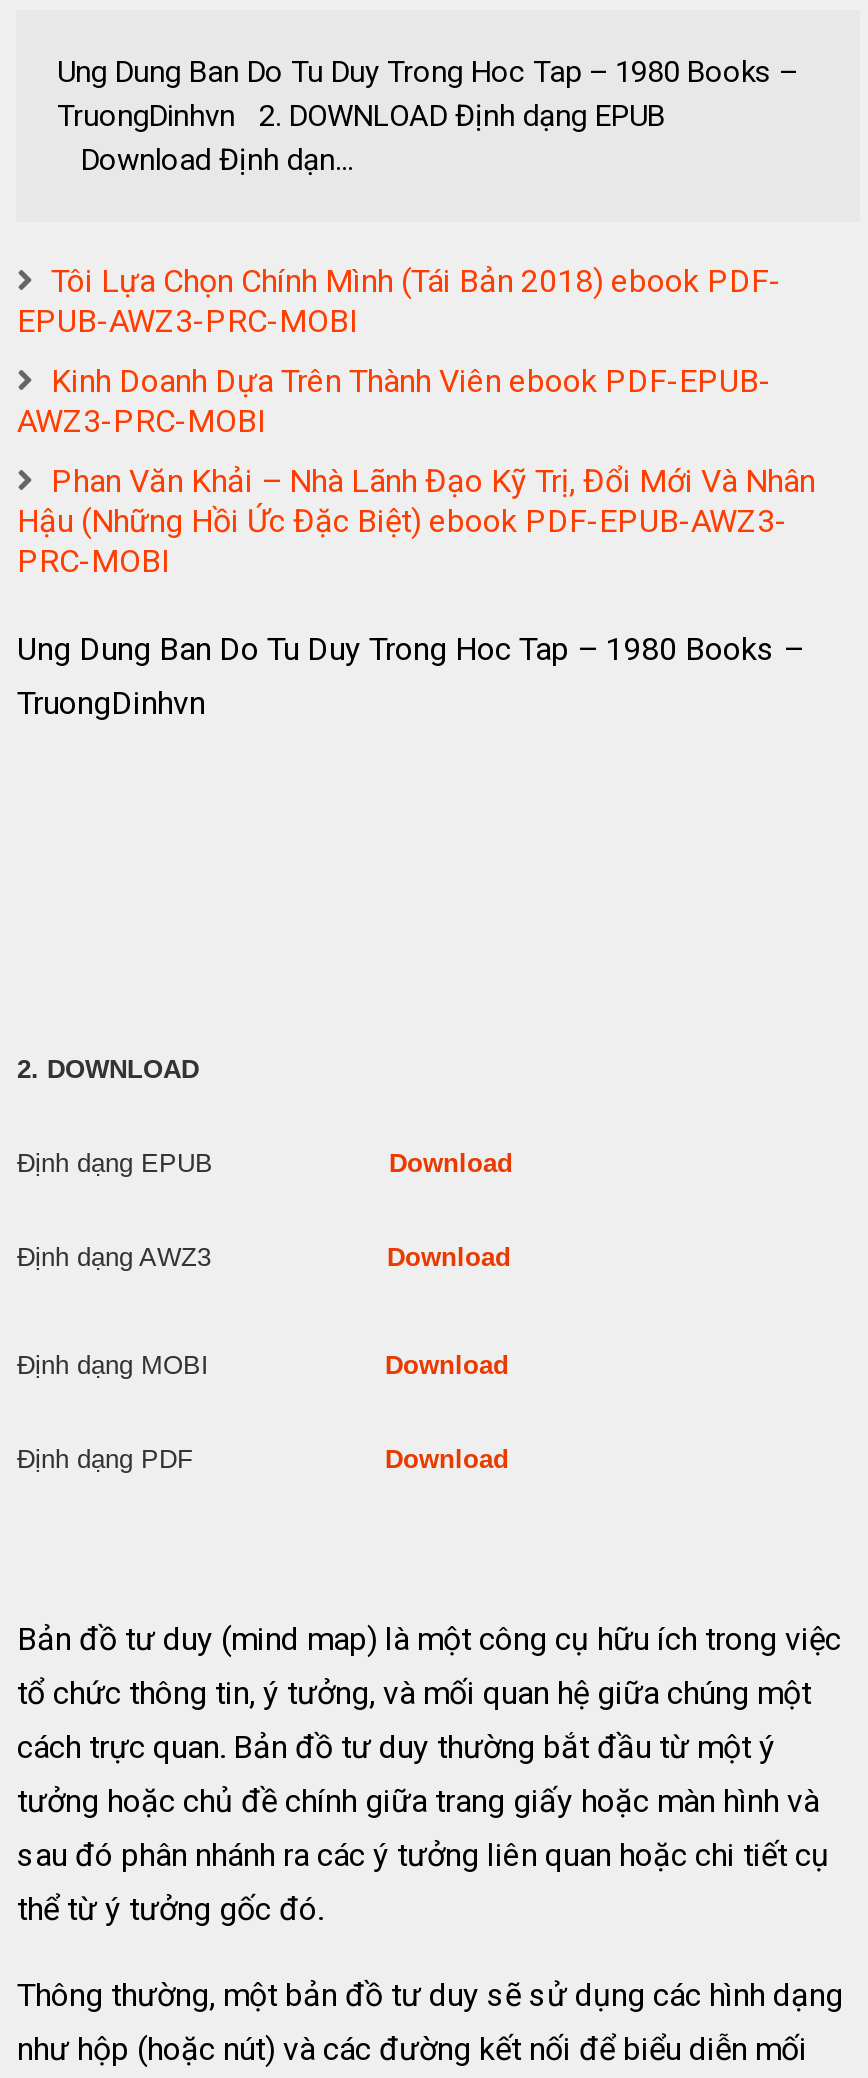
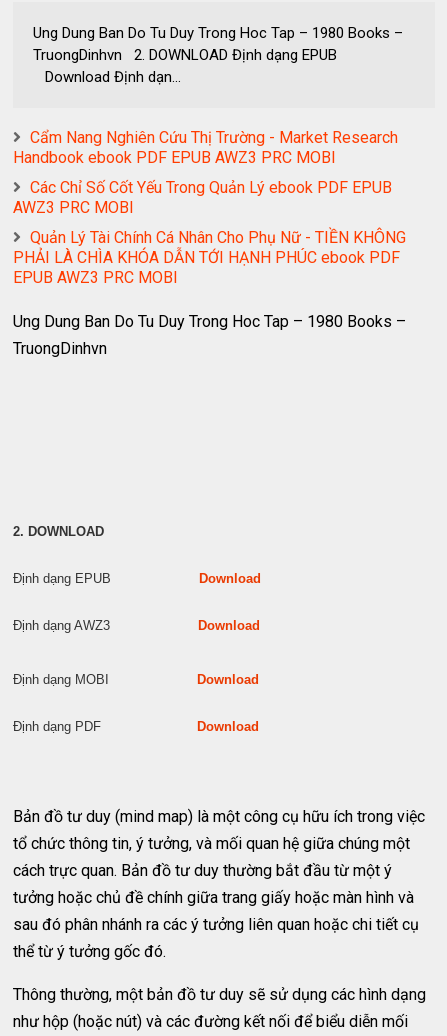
- Tôi Lựa Chọn Chính Mình (Tái Bản 2018) ebook PDF-
- EPUB-AWZ3-PRC-MOBI
+ Cẩm Nang Nghiên Cứu Thị Trường - Market Research
+ Handbook ebook PDF EPUB AWZ3 PRC MOBI

- Kinh Doanh Dựa Trên Thành Viên ebook PDF-EPUB-
- AWZ3-PRC-MOBI
+ Các Chỉ Số Cốt Yếu Trong Quản Lý ebook PDF EPUB
+ AWZ3 PRC MOBI

- Phan Văn Khải – Nhà Lãnh Đạo Kỹ Trị, Đổi Mới Và Nhân
- Hậu (Những Hồi Ức Đặc Biệt) ebook PDF-EPUB-AWZ3-
- PRC-MOBI
+ Quản Lý Tài Chính Cá Nhân Cho Phụ Nữ - TIỀN KHÔNG
+ PHẢI LÀ CHÌA KHÓA DẪN TỚI HẠNH PHÚC ebook PDF
+ EPUB AWZ3 PRC MOBI
